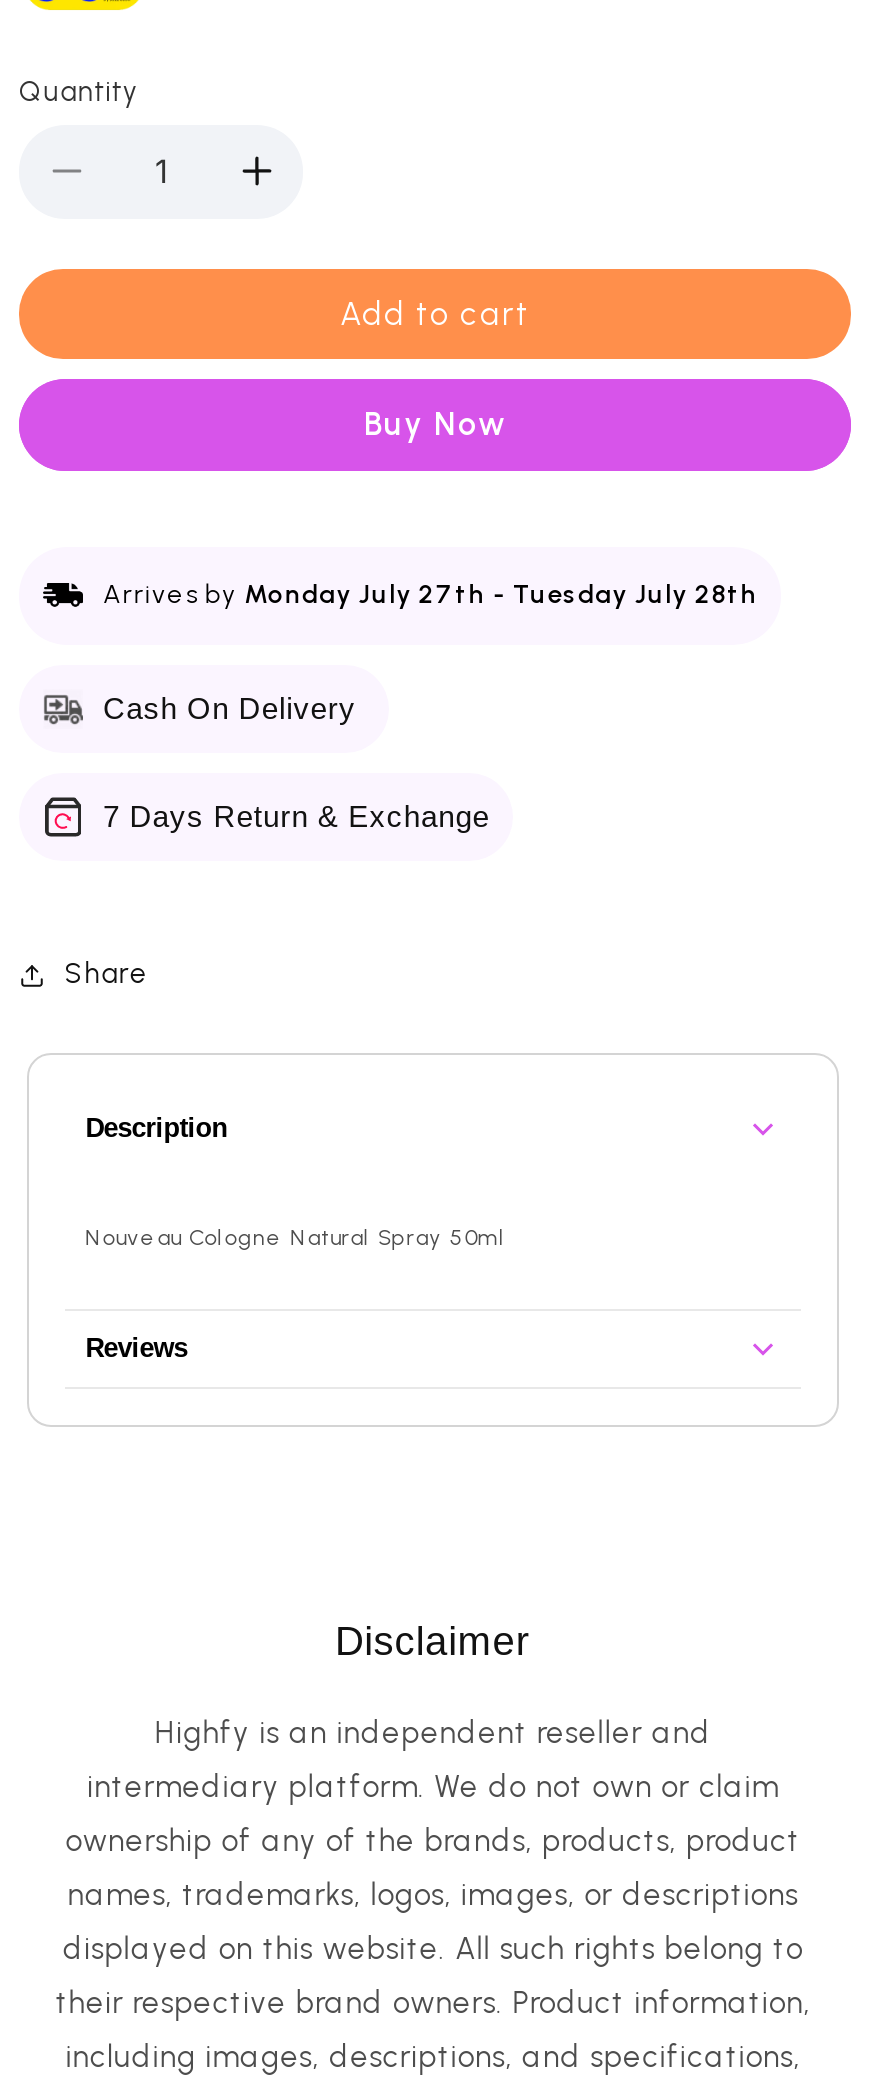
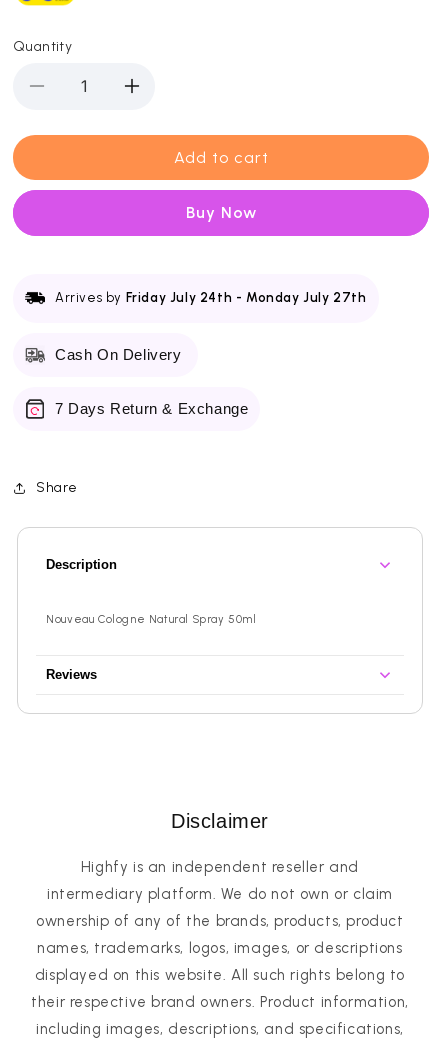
- Arrives by Monday July 27th - Tuesday July 28th
+ Arrives by Friday July 24th - Monday July 27th
